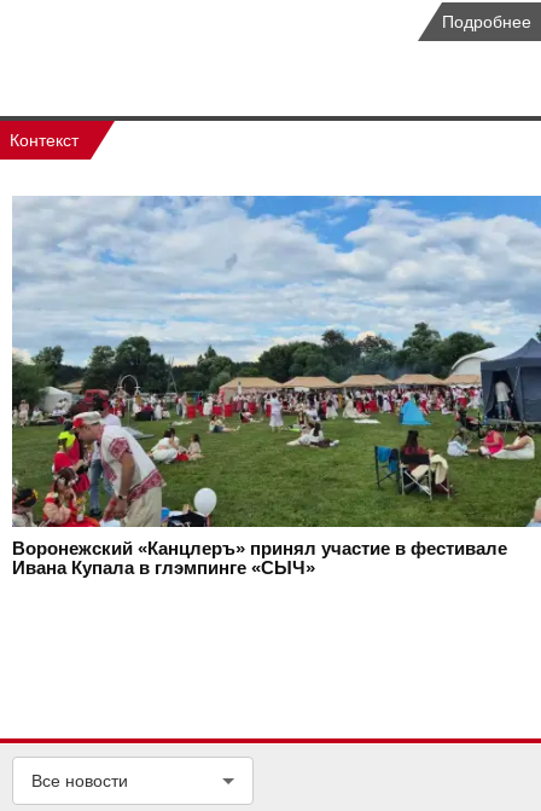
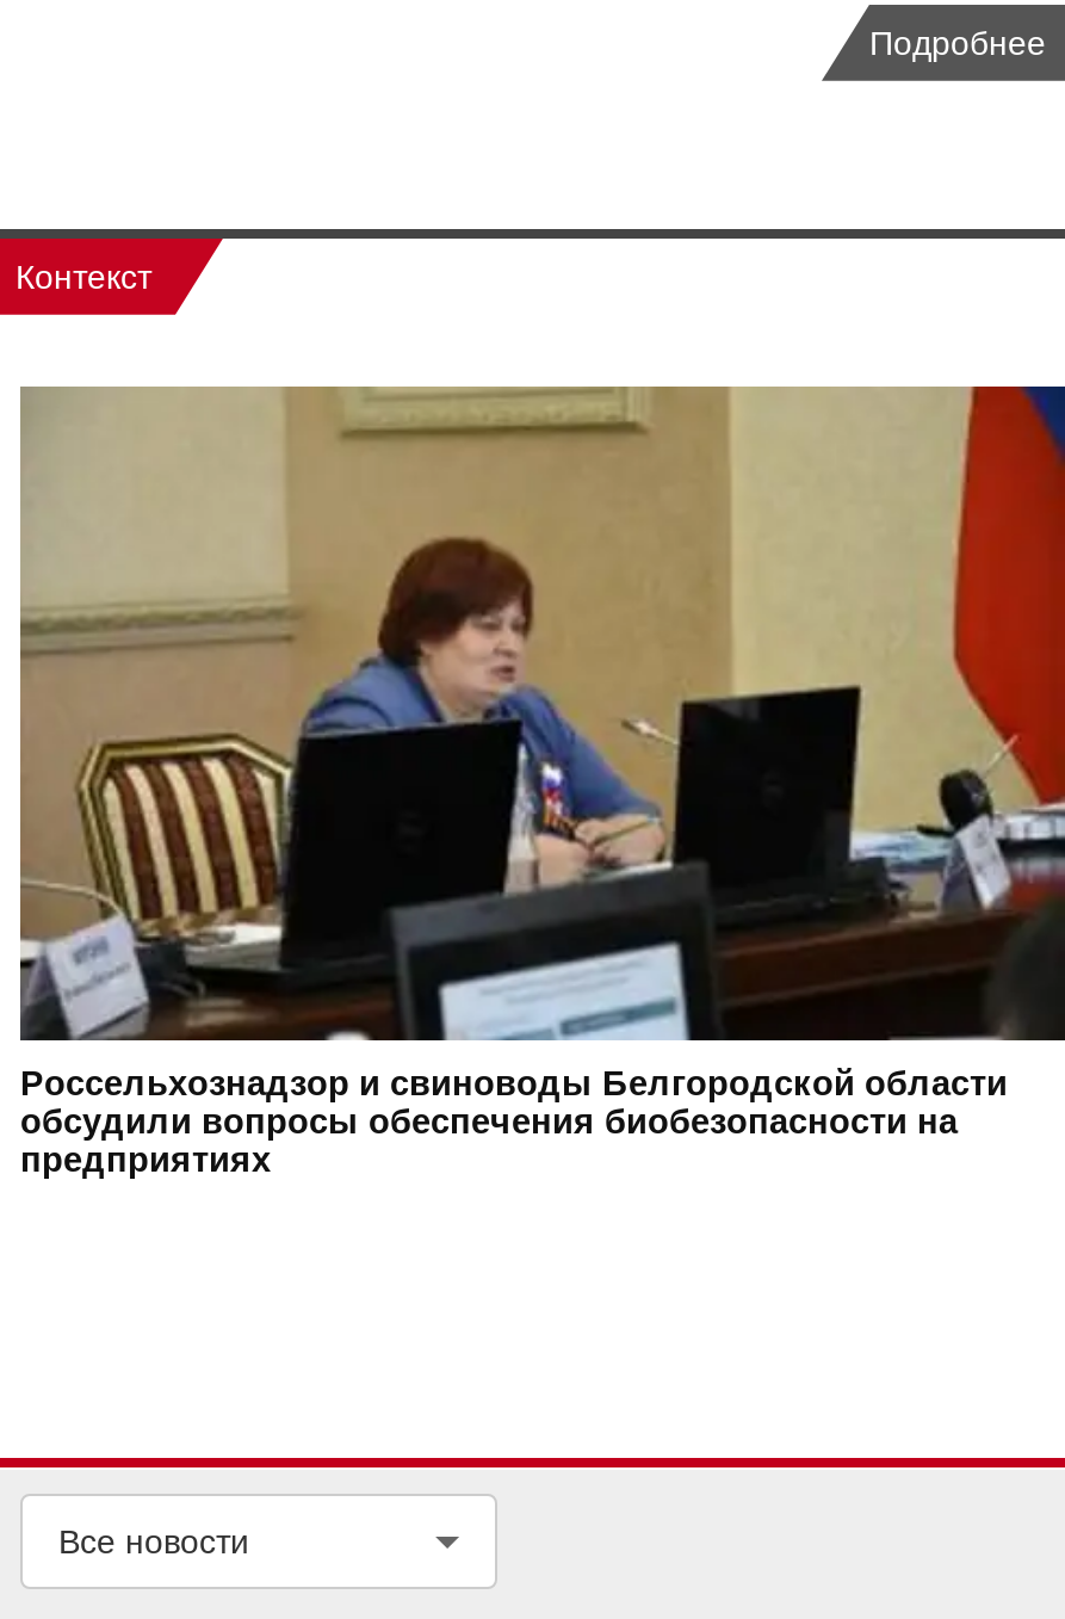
- [image]
- Воронежский «Канцлеръ» принял участие в фестивале
- Ивана Купала в глэмпинге «СЫЧ»
+ [image]
+ Россельхознадзор и свиноводы Белгородской области
+ обсудили вопросы обеспечения биобезопасности на
+ предприятиях
